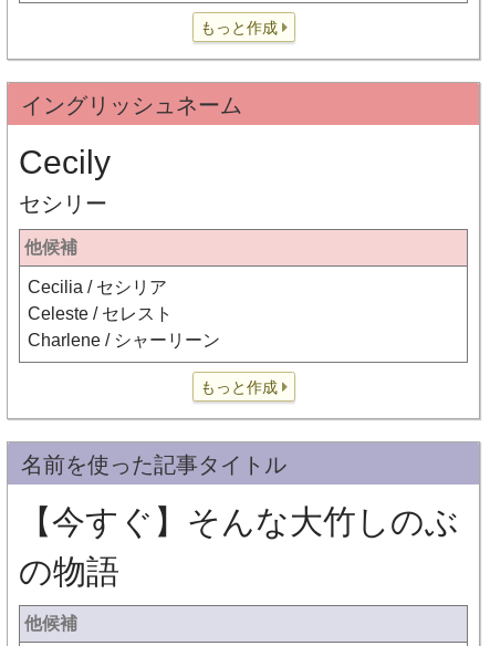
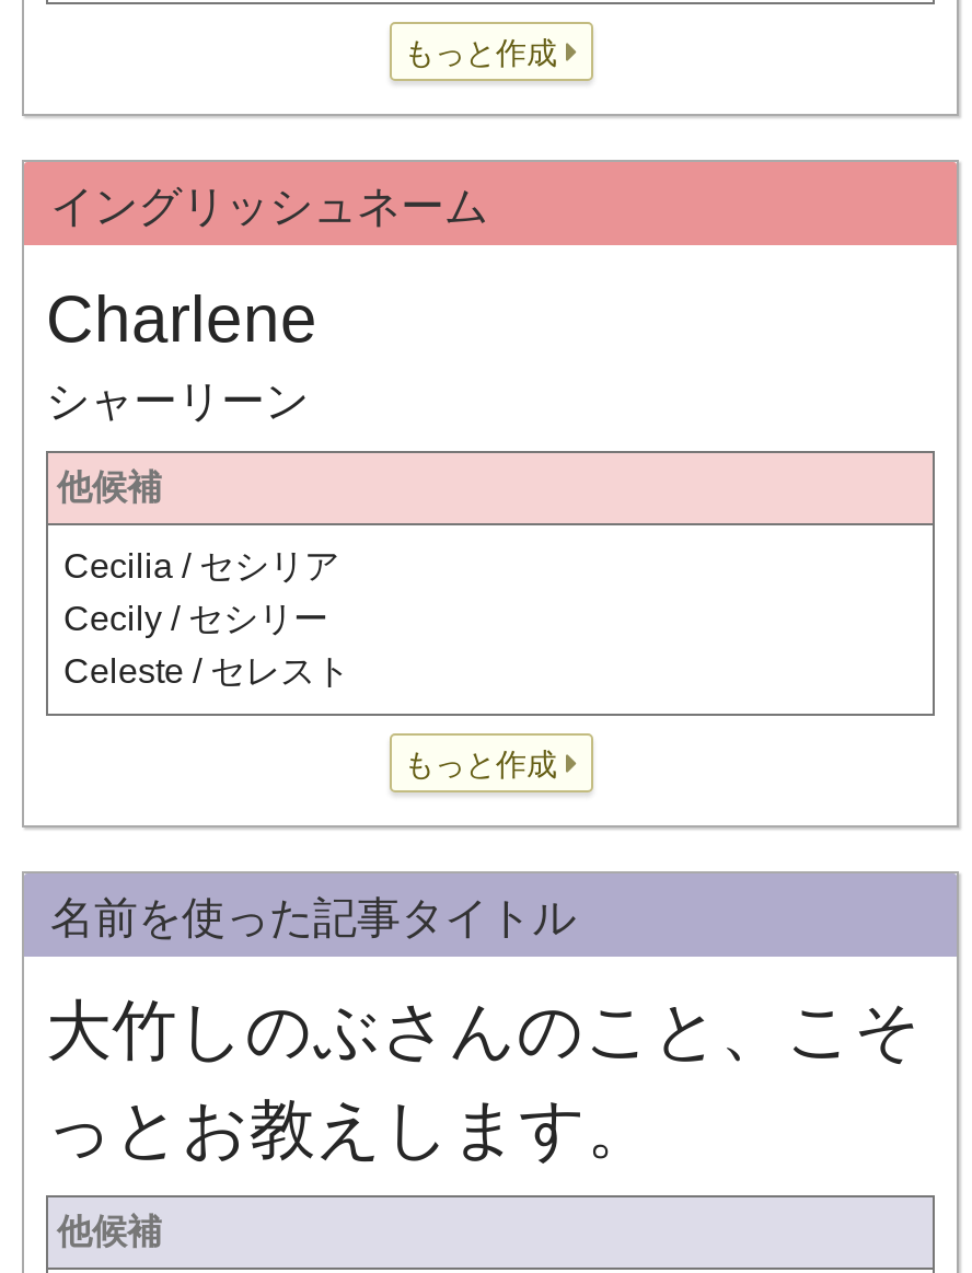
- Cecily
- セシリー
+ Charlene
+ シャーリーン

+ Cecily / セシリー

moved down: Celeste / セレスト

- Charlene / シャーリーン

- 【今すぐ】そんな大竹しのぶ
- の物語
+ 大竹しのぶさんのこと、こそ
+ っとお教えします。
